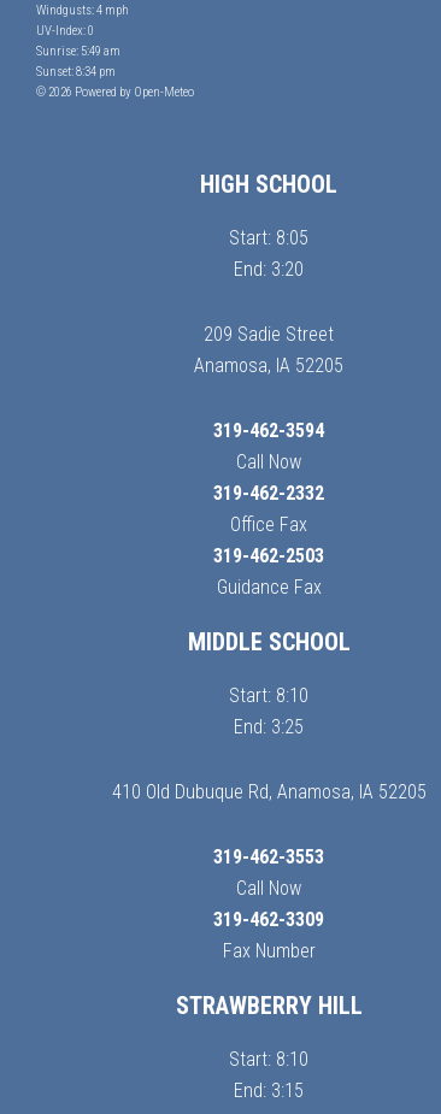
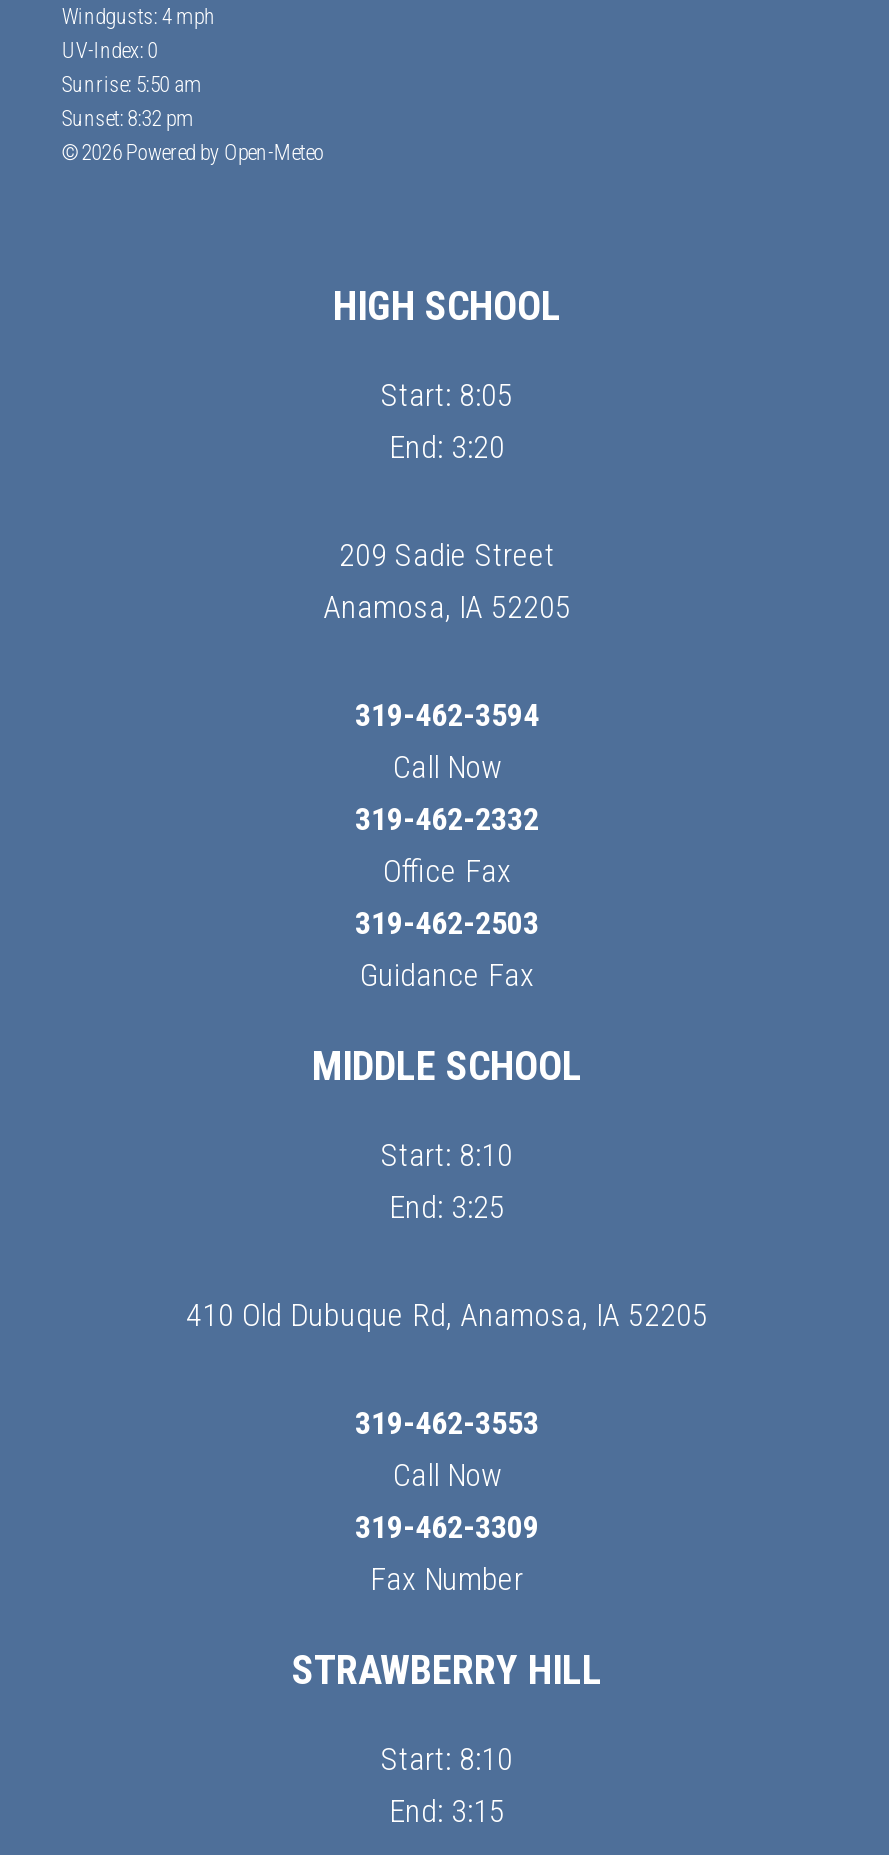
- Sunrise: 5:49 am
+ Sunrise: 5:50 am

- Sunset: 8:34 pm
+ Sunset: 8:32 pm
